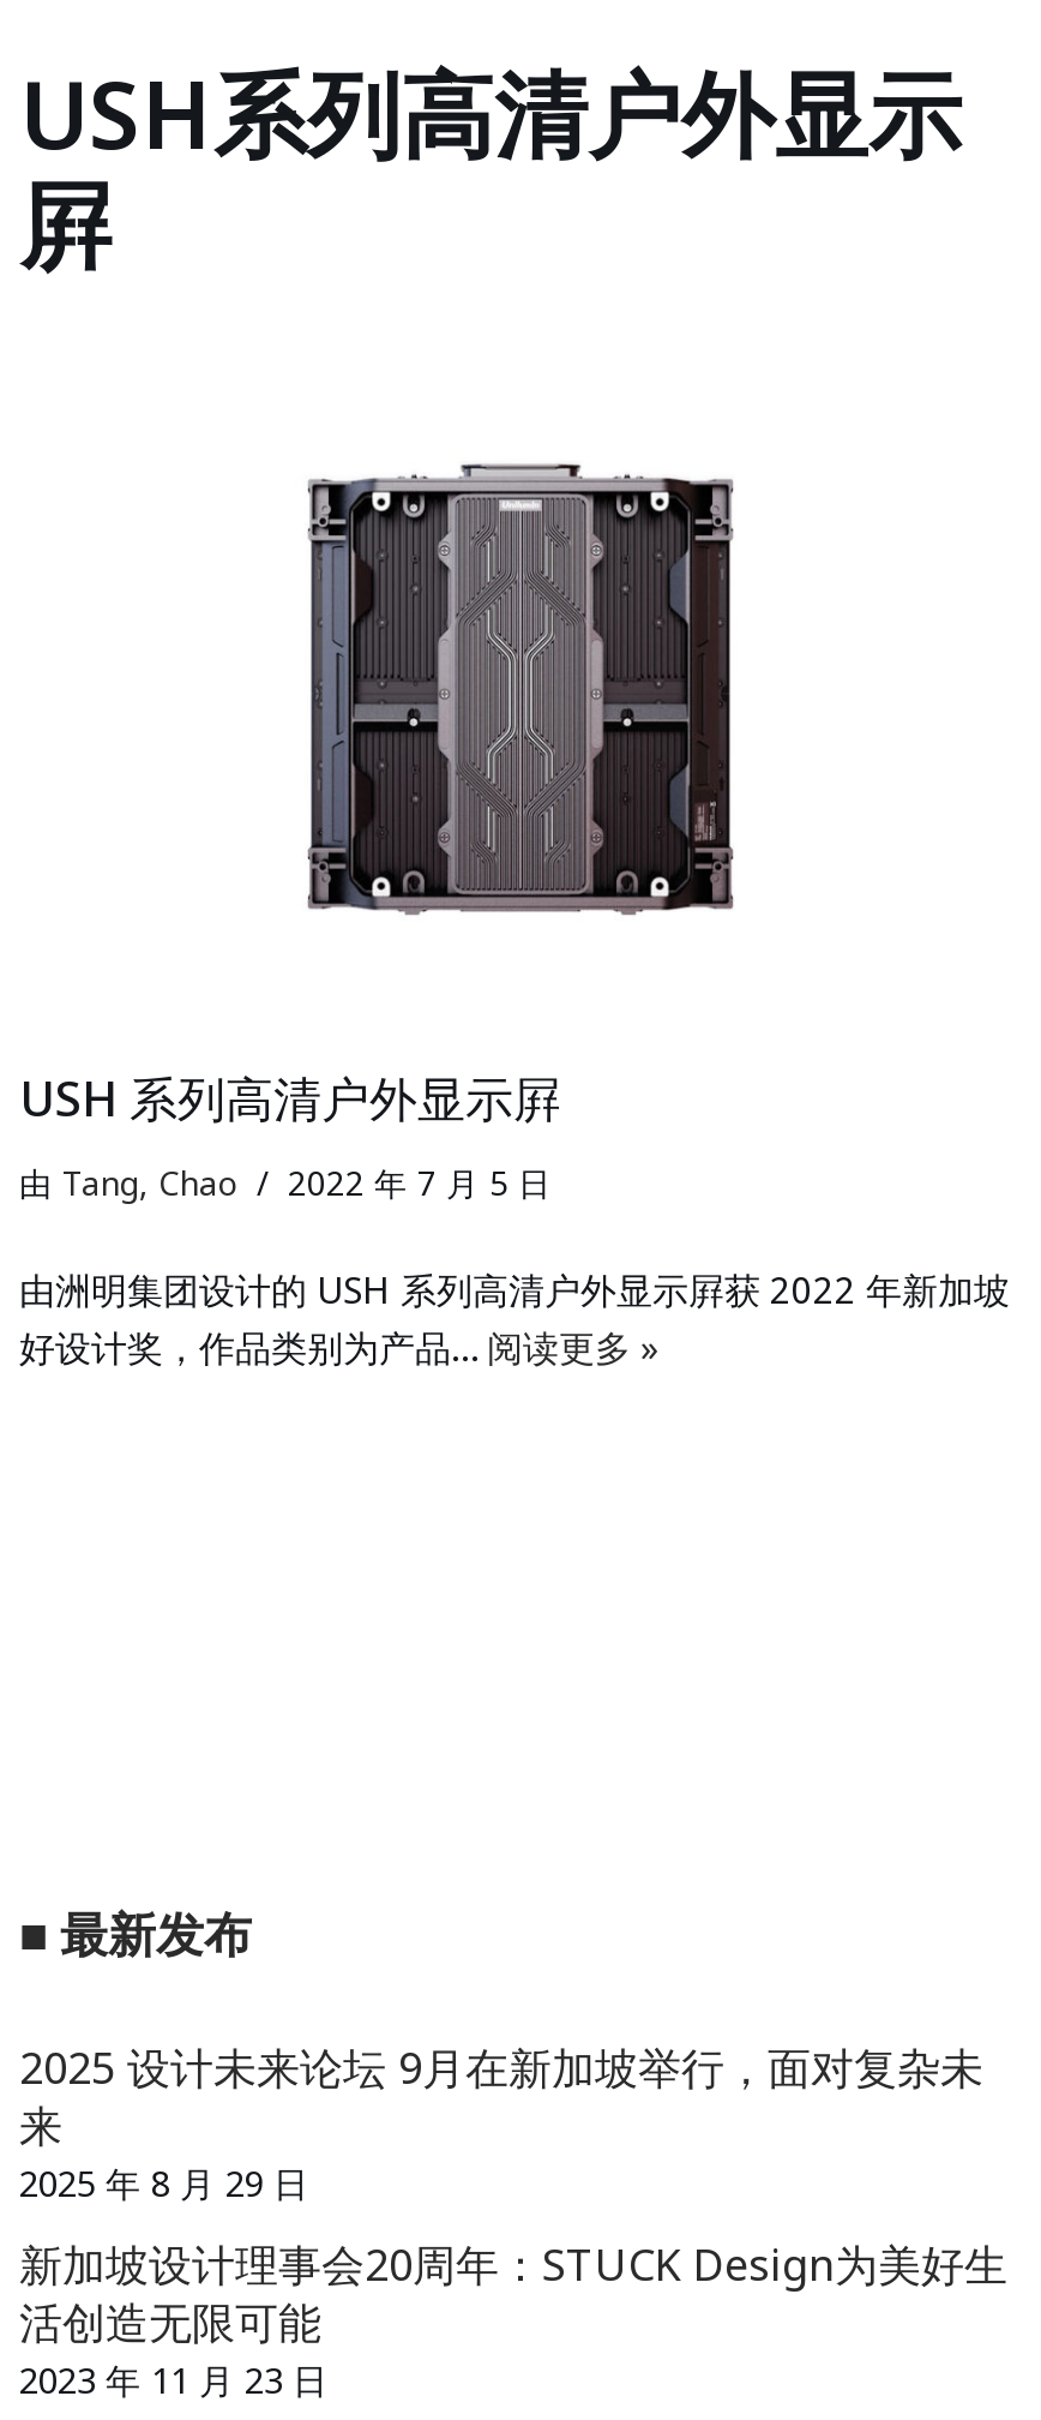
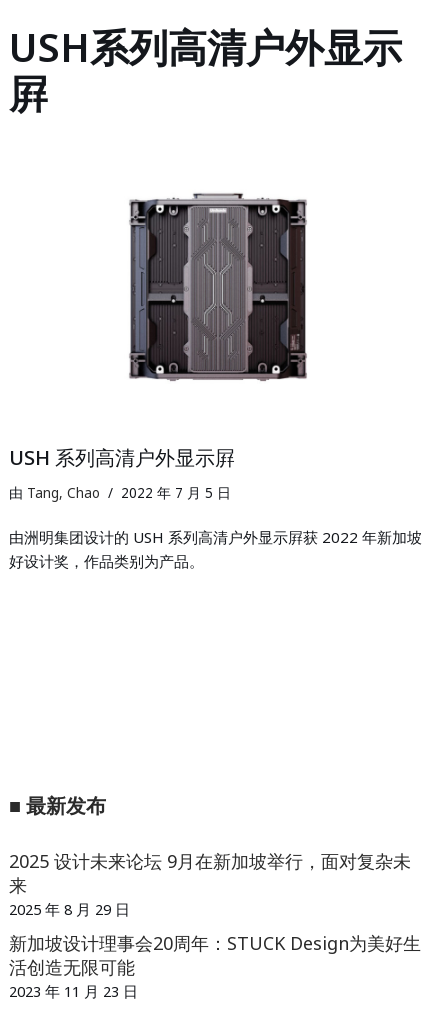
- 好设计奖，作品类别为产品…阅读更多 »
+ 好设计奖，作品类别为产品。
